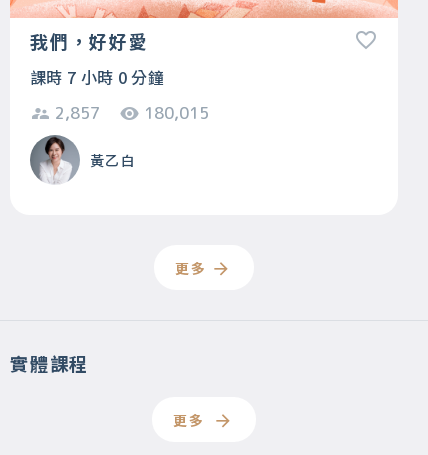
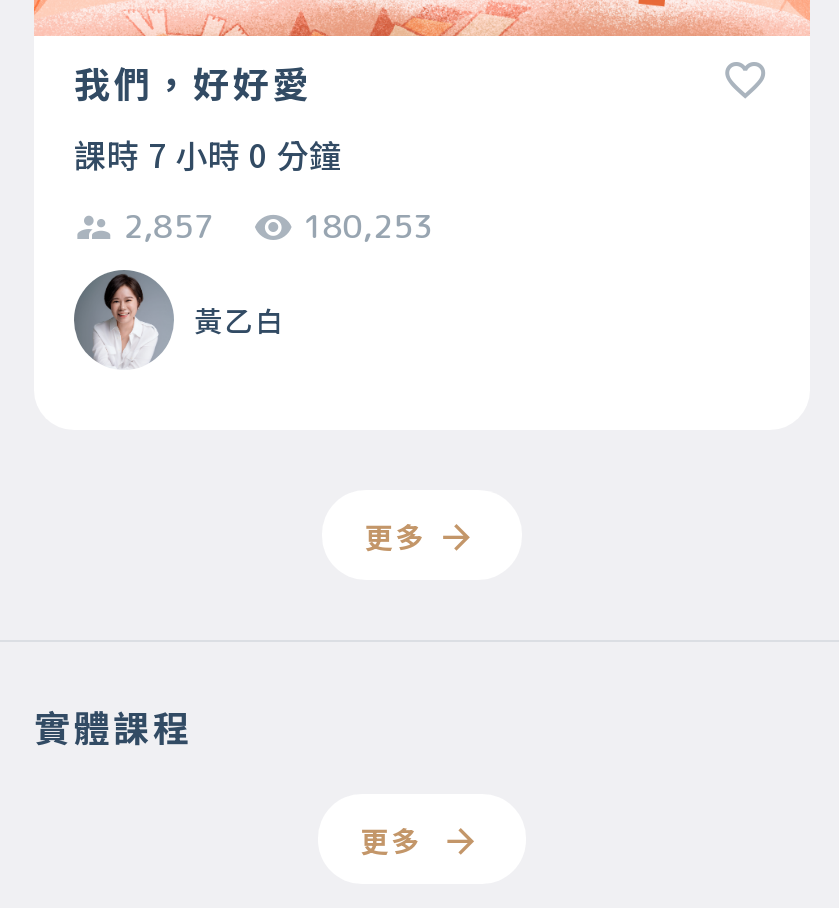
- 180,015
+ 180,253
